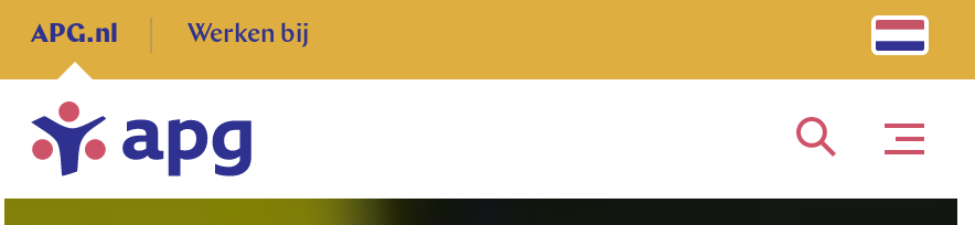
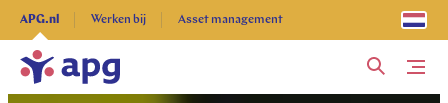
+ Asset management
